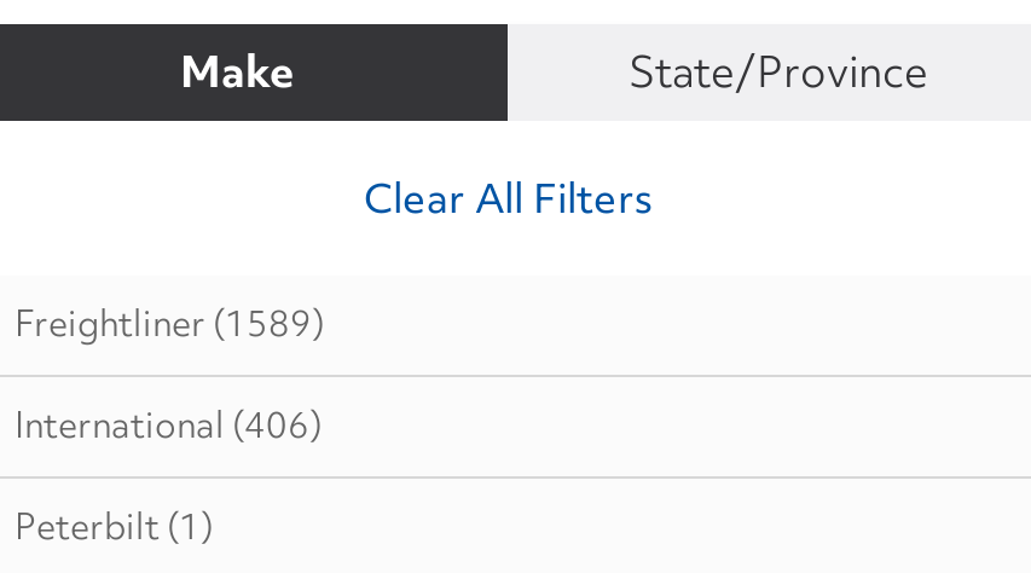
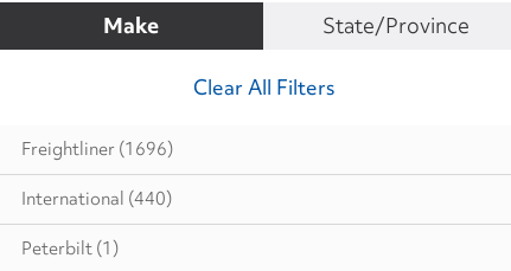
- Freightliner (1589)
+ Freightliner (1696)

- International (406)
+ International (440)
